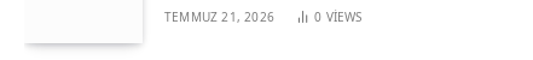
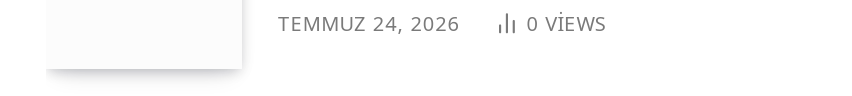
- TEMMUZ 21, 2026
+ TEMMUZ 24, 2026
